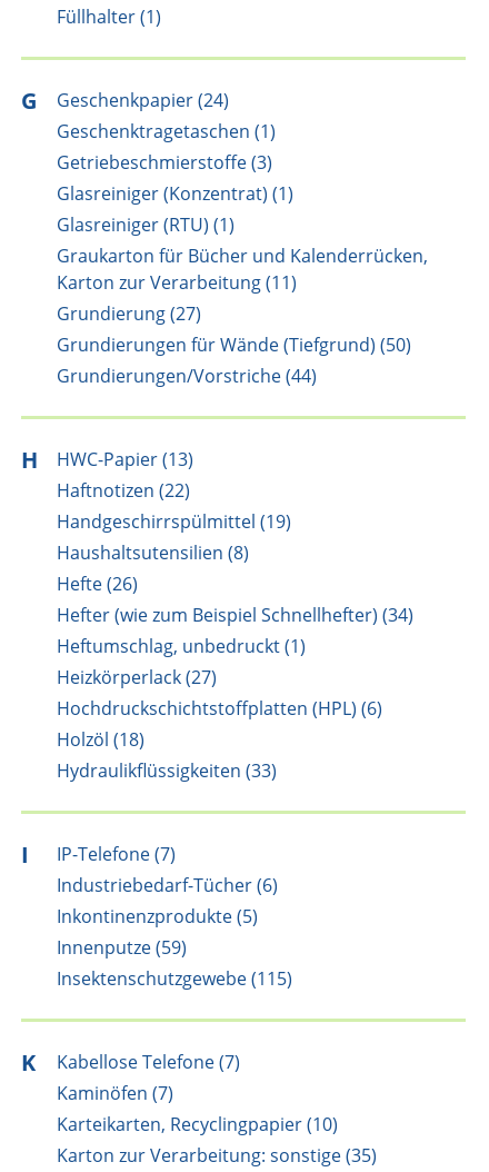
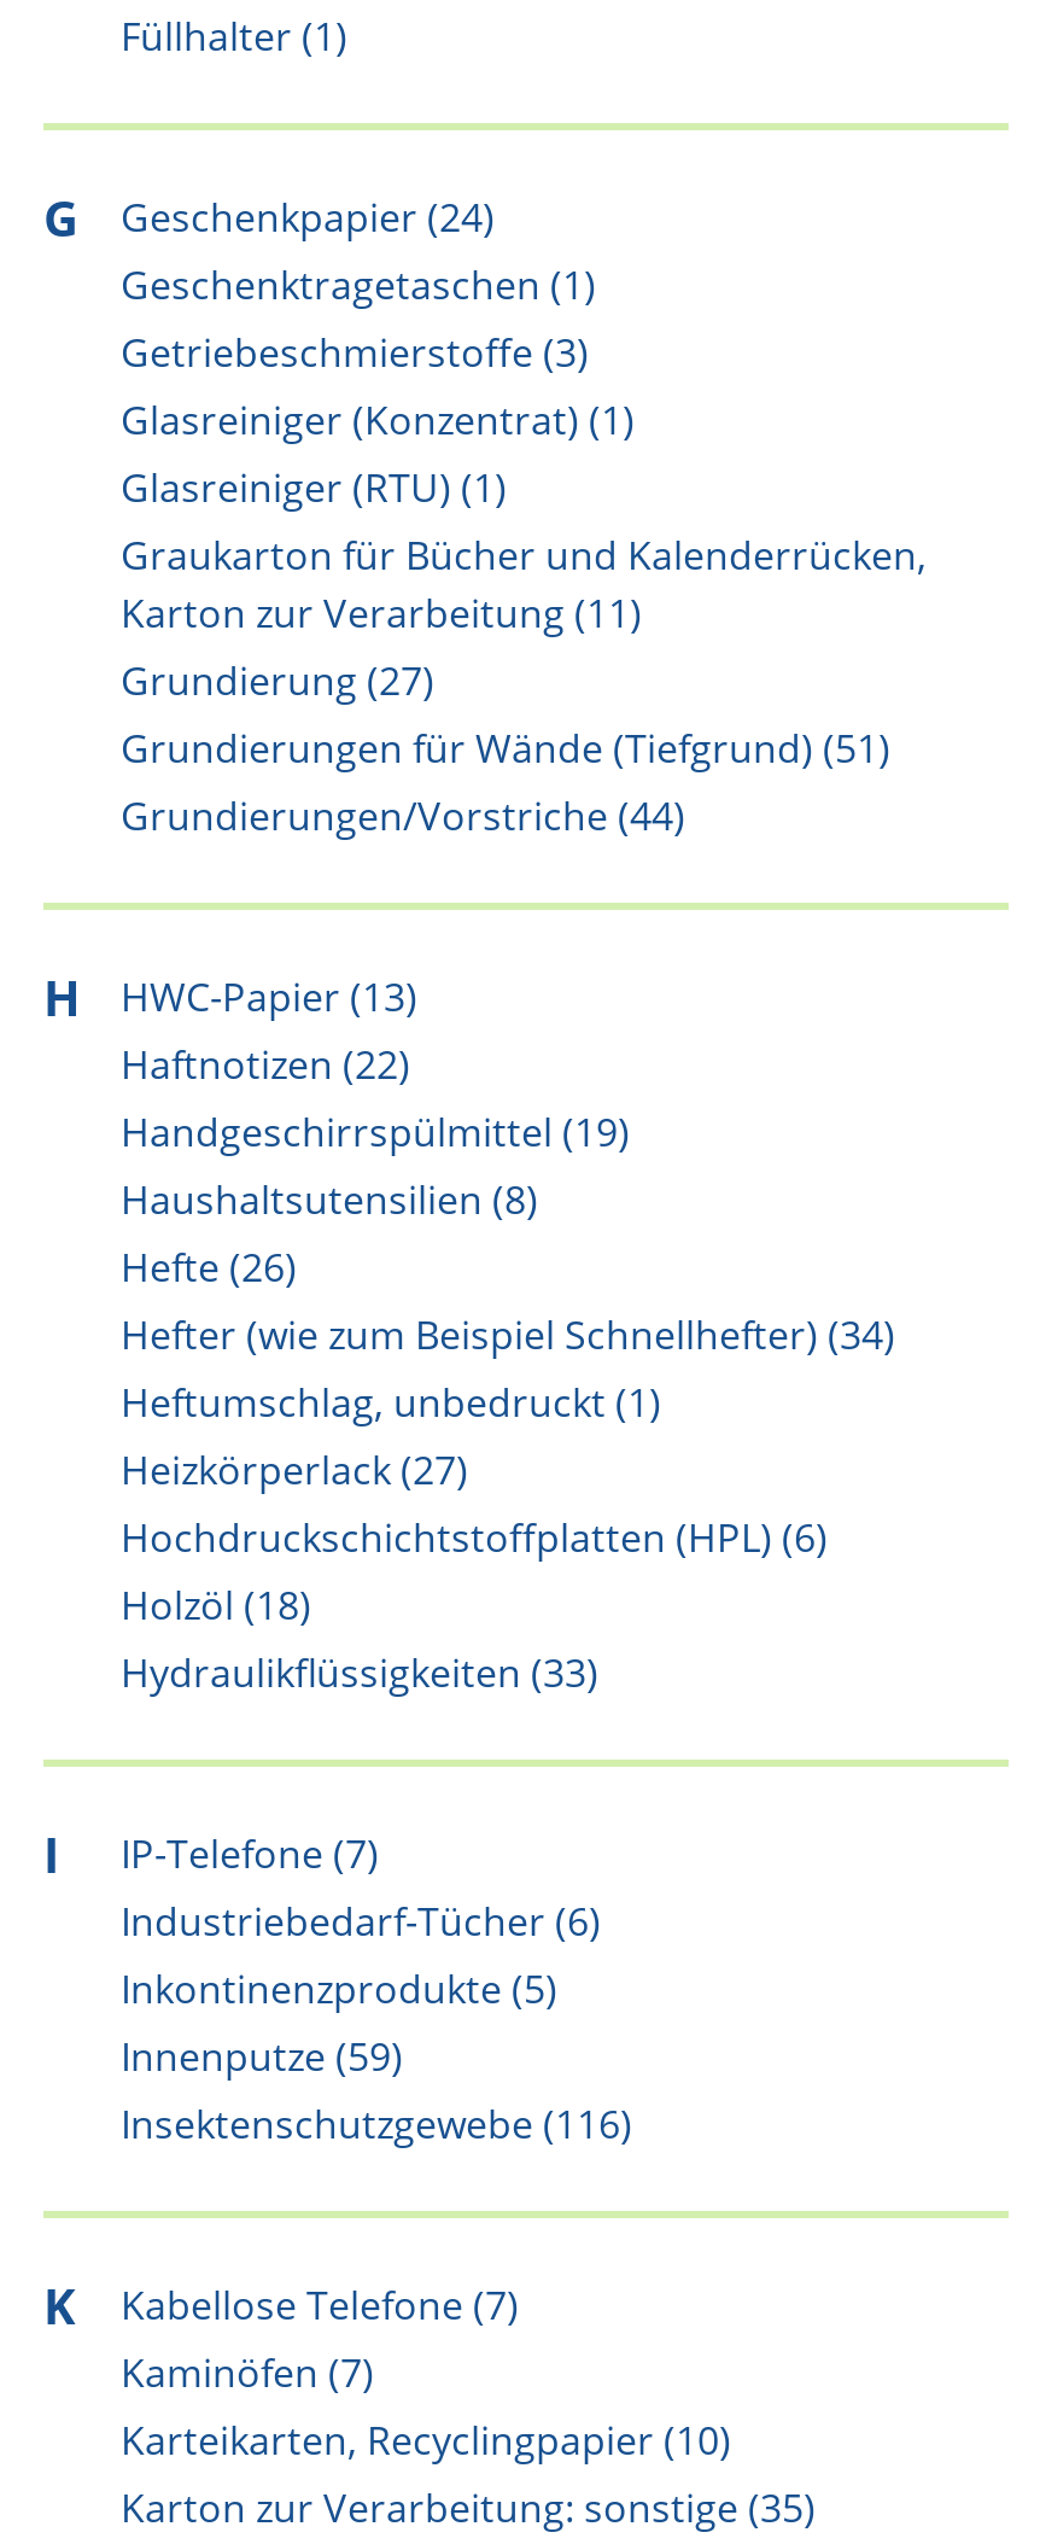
- Grundierungen für Wände (Tiefgrund) (50)
+ Grundierungen für Wände (Tiefgrund) (51)

- Insektenschutzgewebe (115)
+ Insektenschutzgewebe (116)
